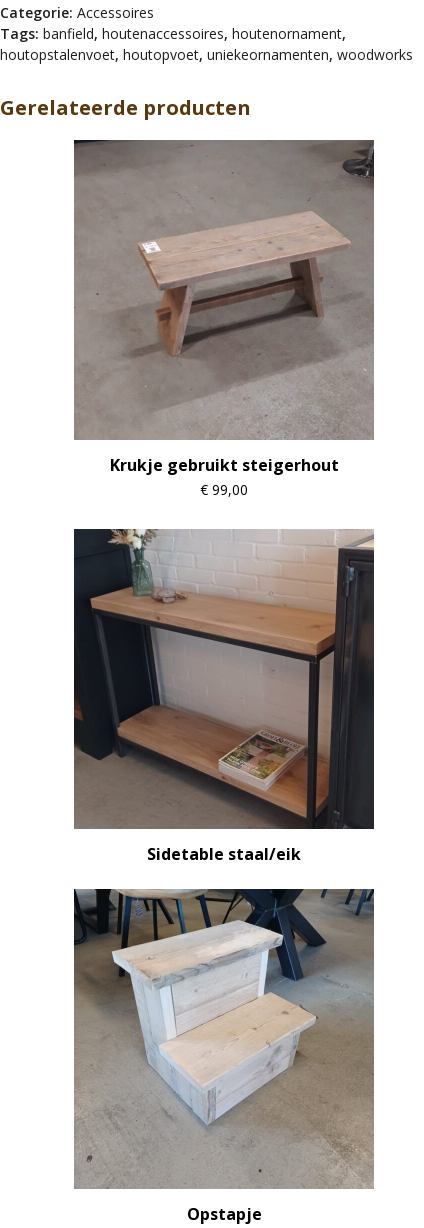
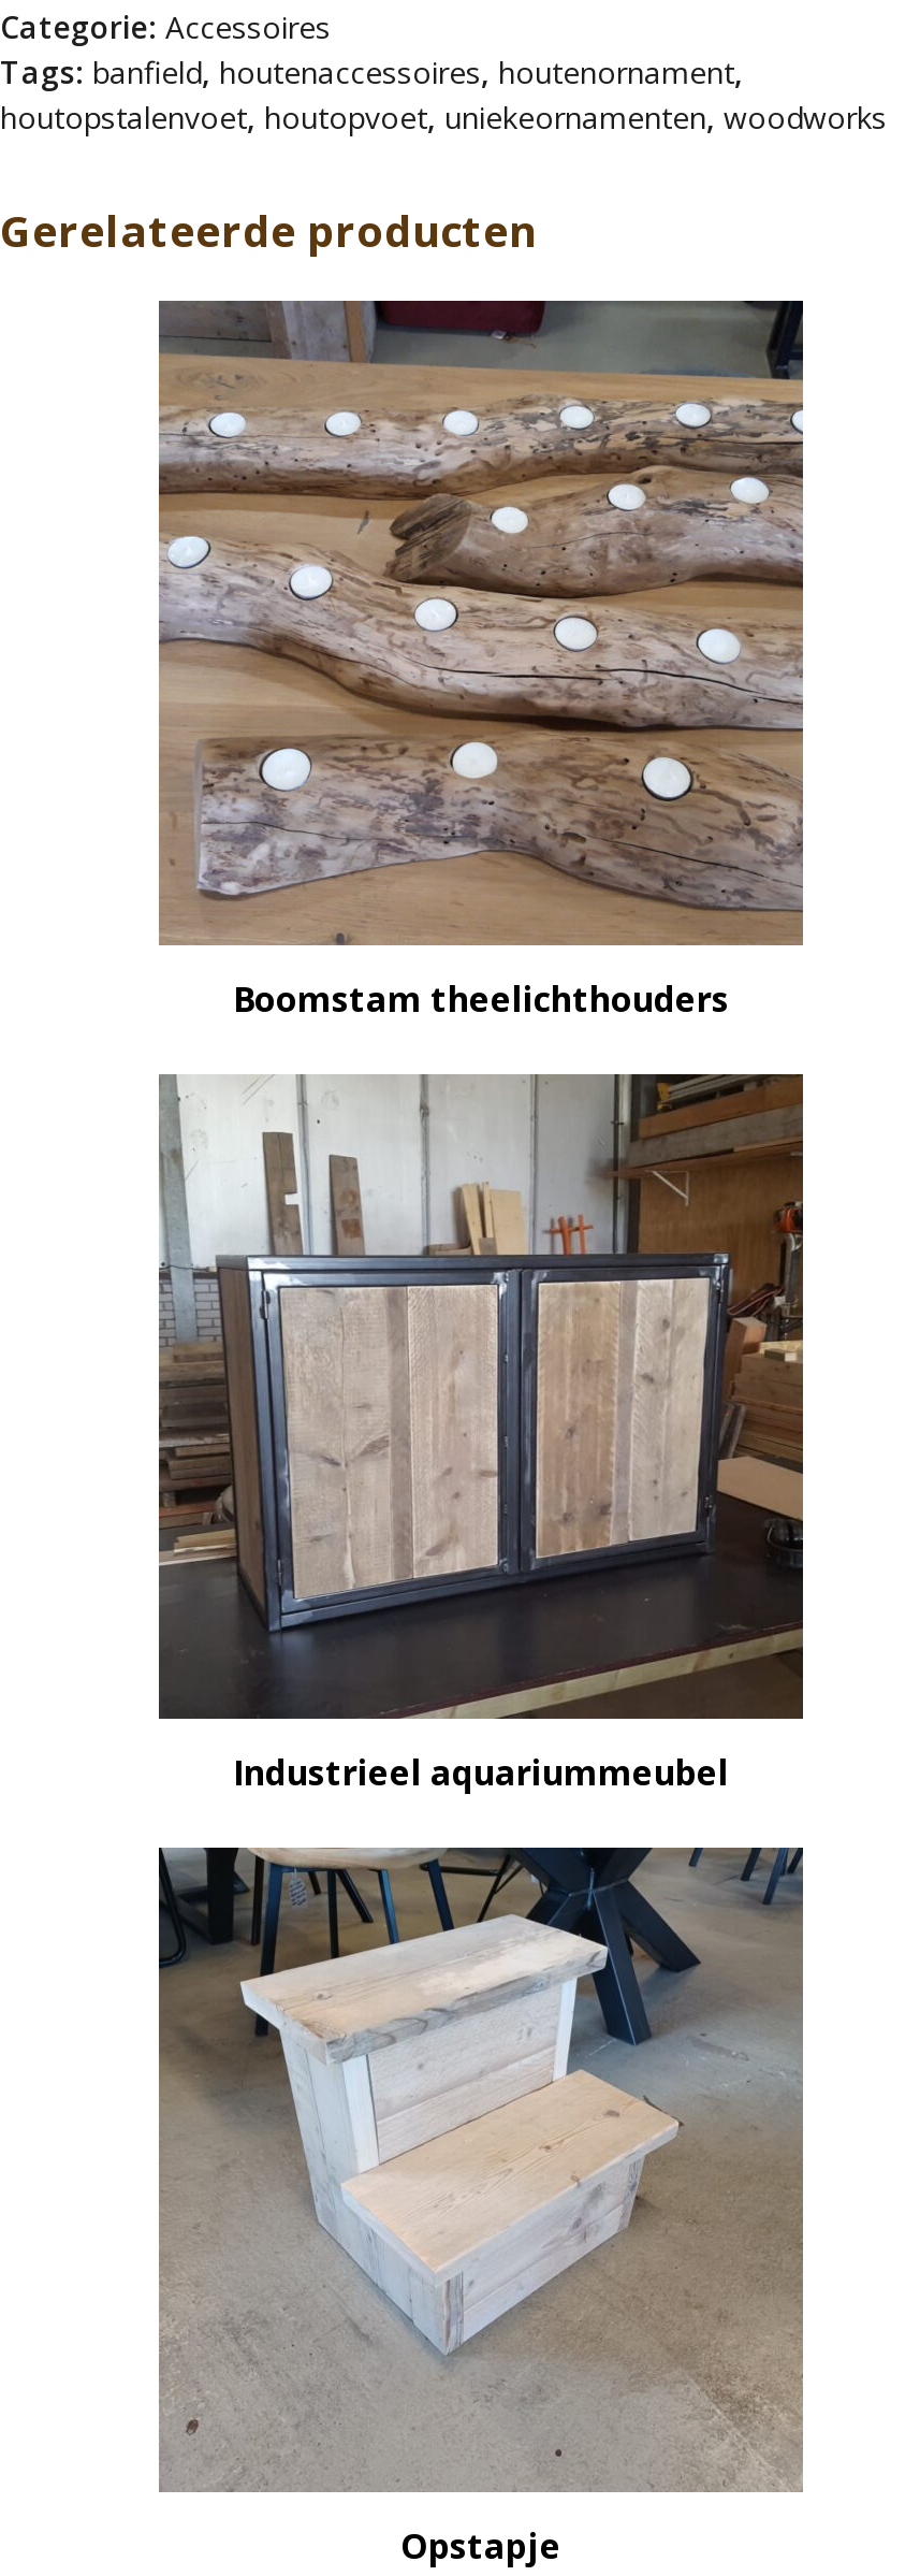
- [image]
- Krukje gebruikt steigerhout
- €99,00
+ [image]
+ Boomstam theelichthouders

- [image]
- Sidetable staal/eik
+ [image]
+ Industrieel aquariummeubel
